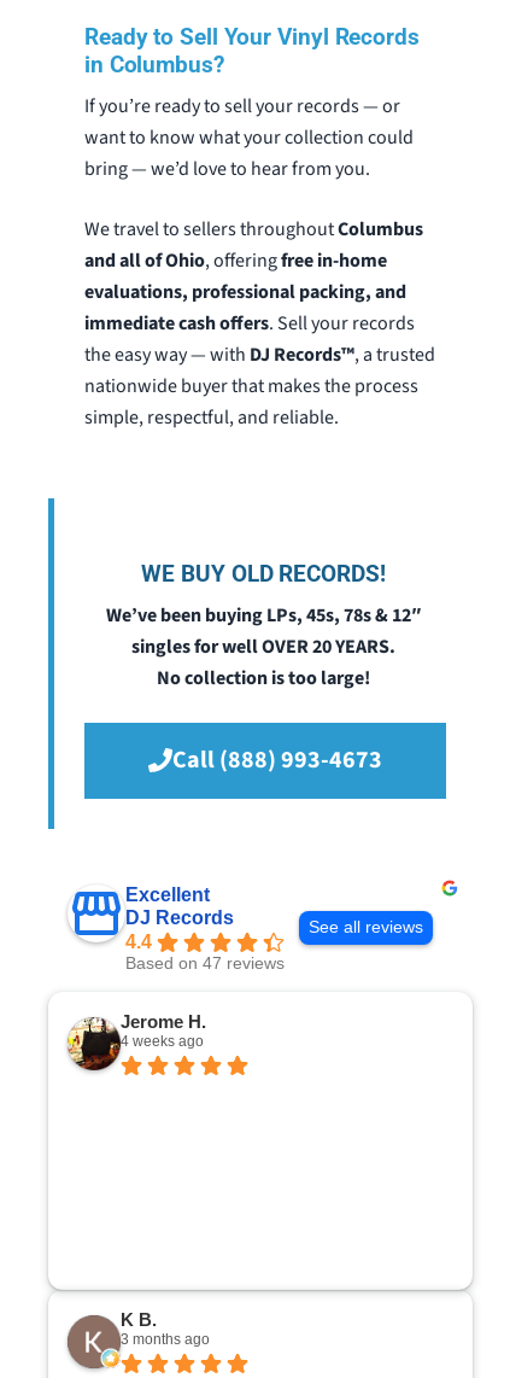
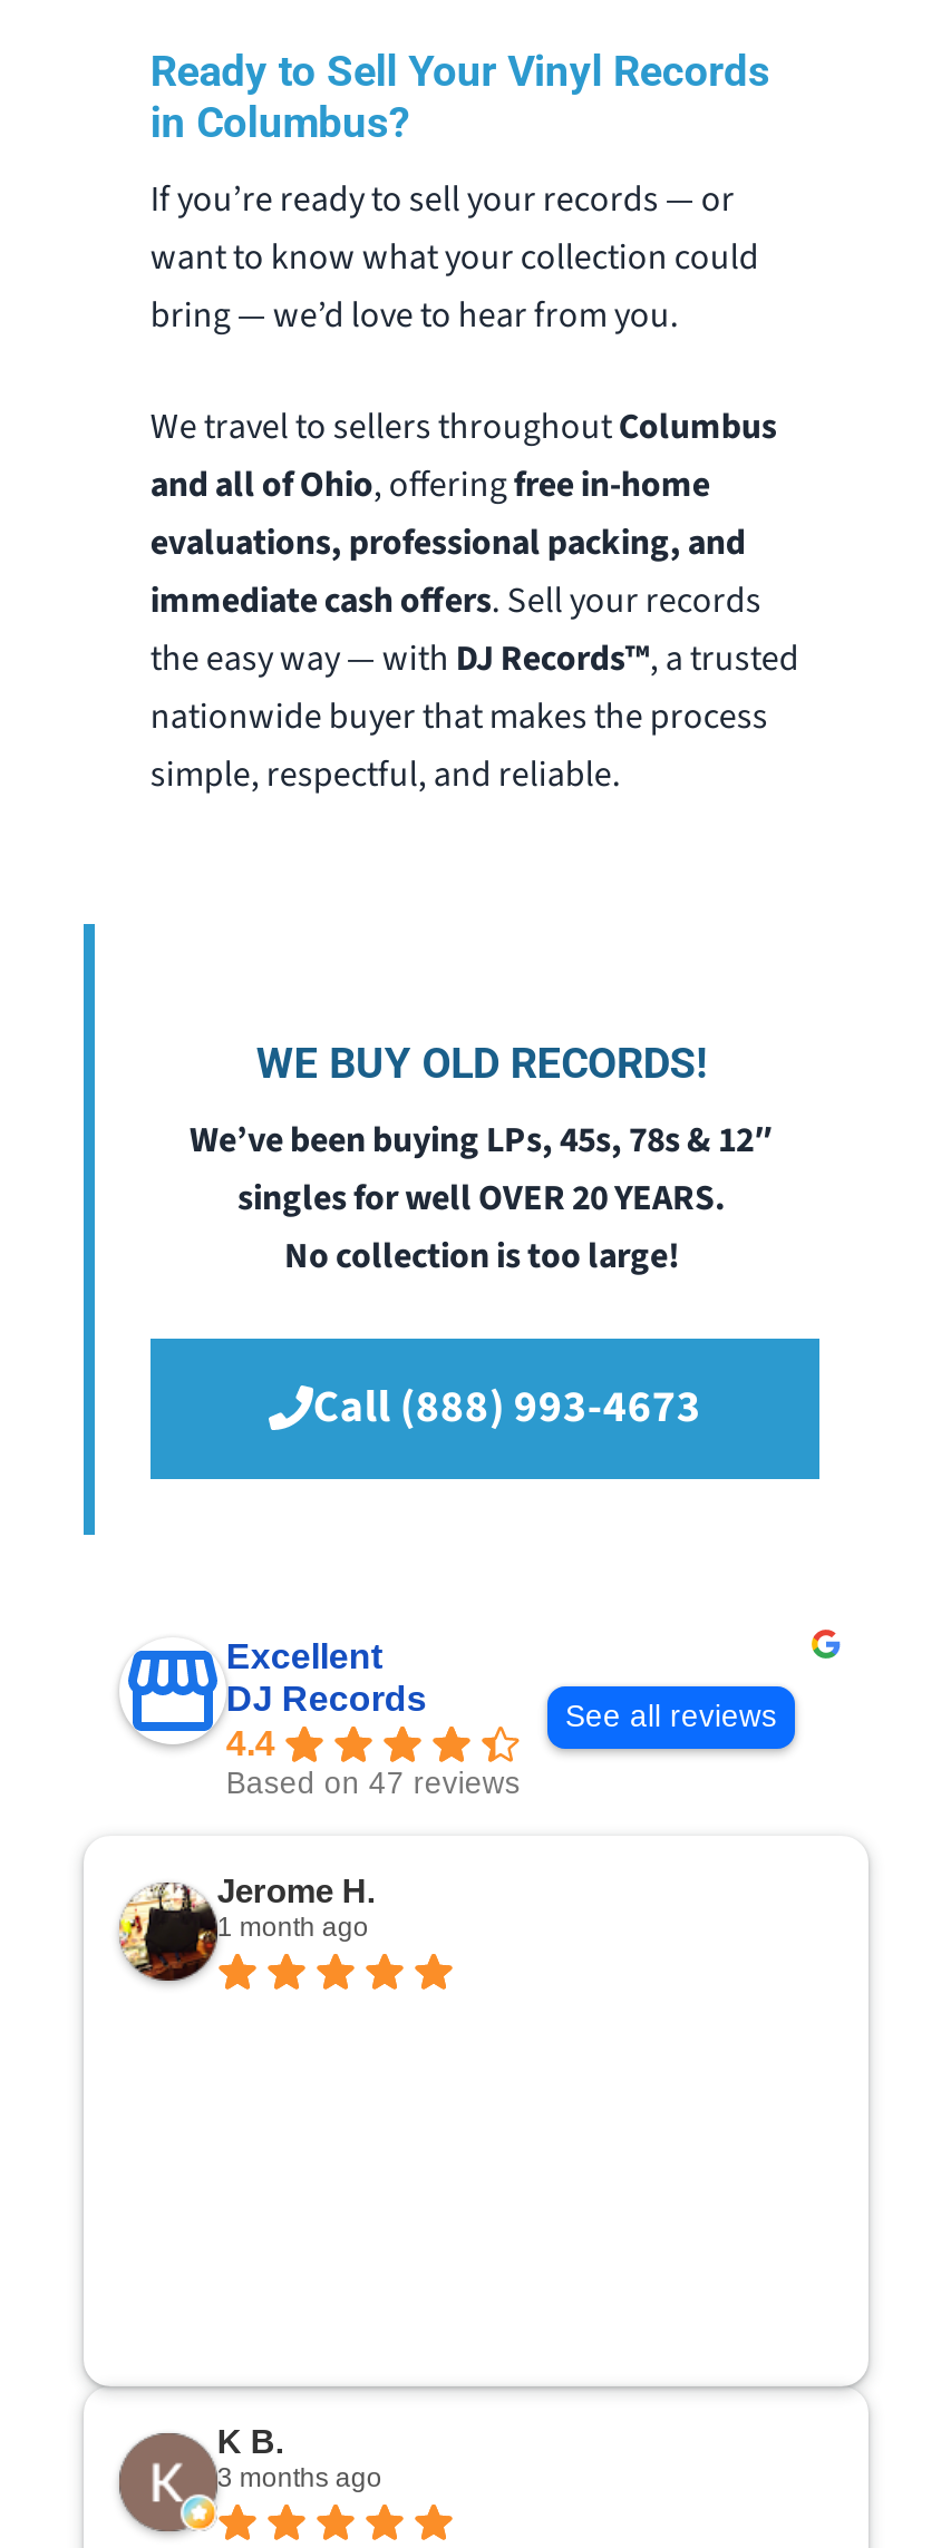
- 4 weeks ago
+ 1 month ago
